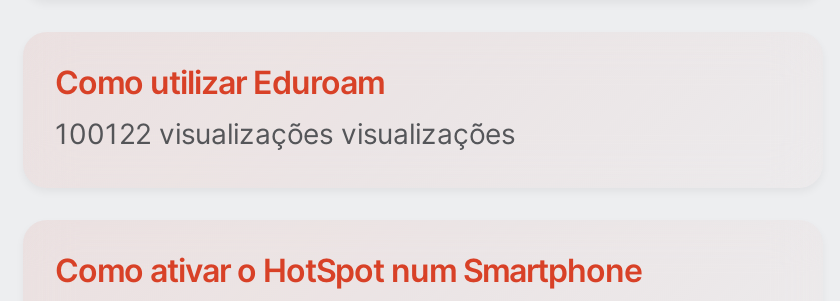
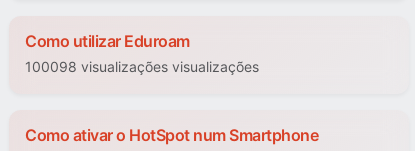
- 100122 visualizações visualizações
+ 100098 visualizações visualizações
